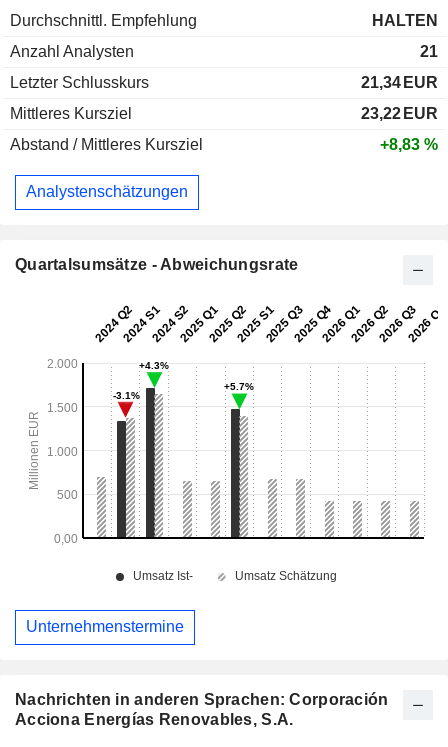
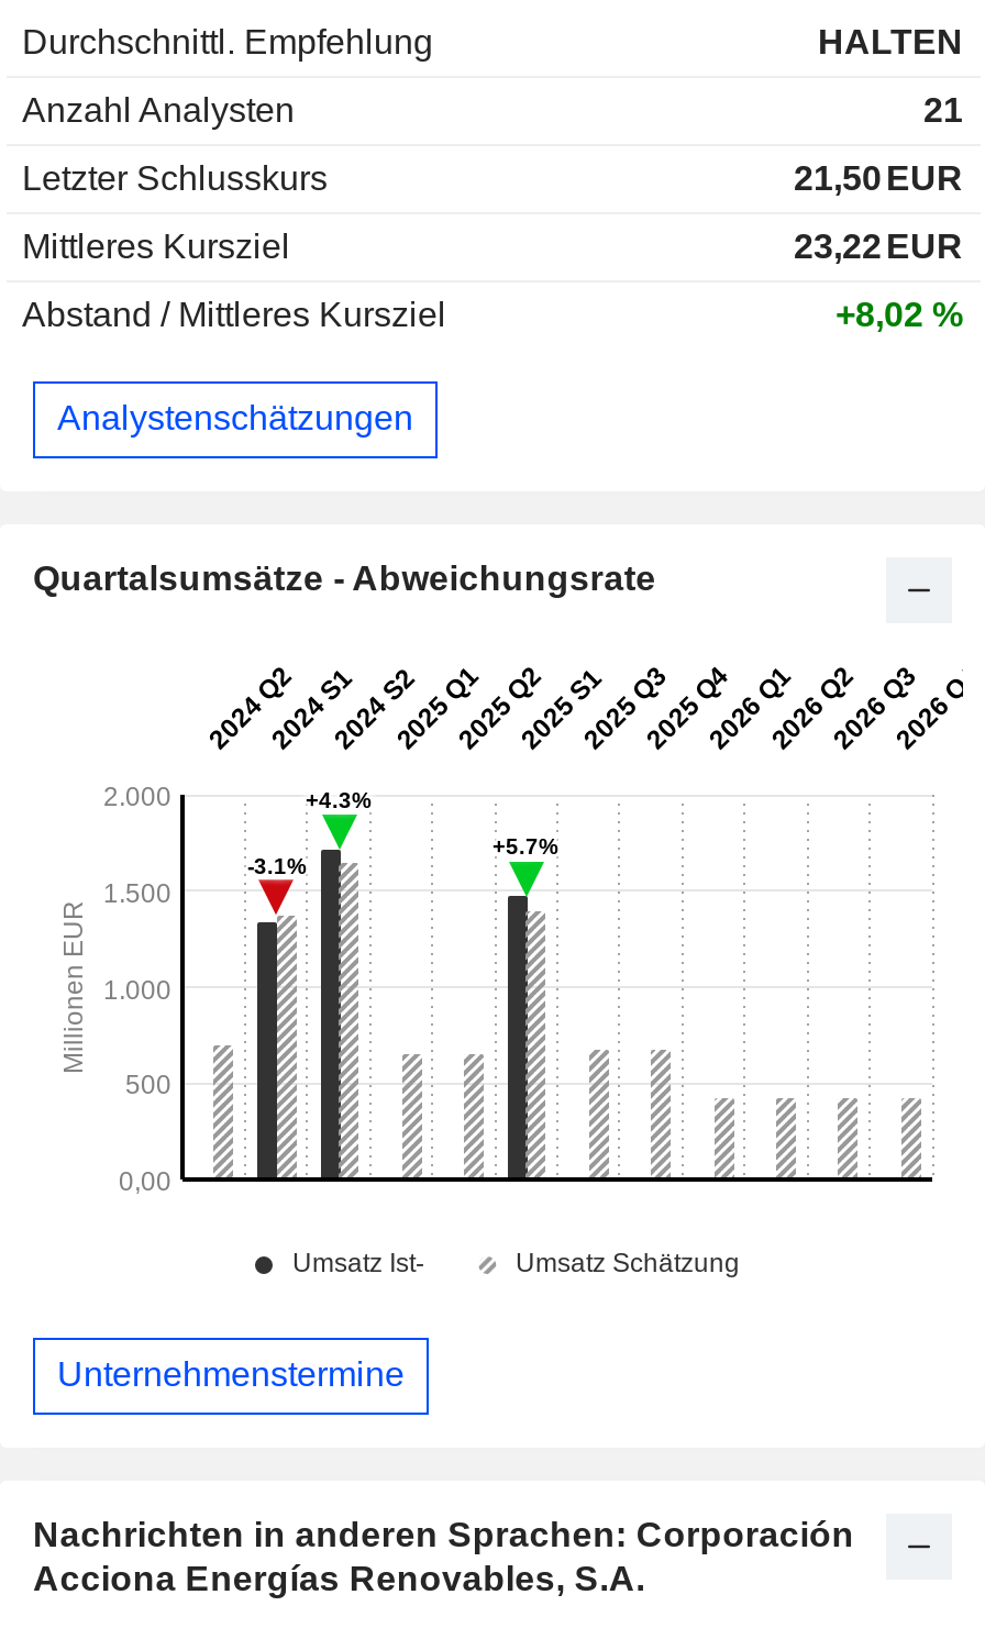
- 21,34 EUR
+ 21,50 EUR

- +8,83 %
+ +8,02 %
